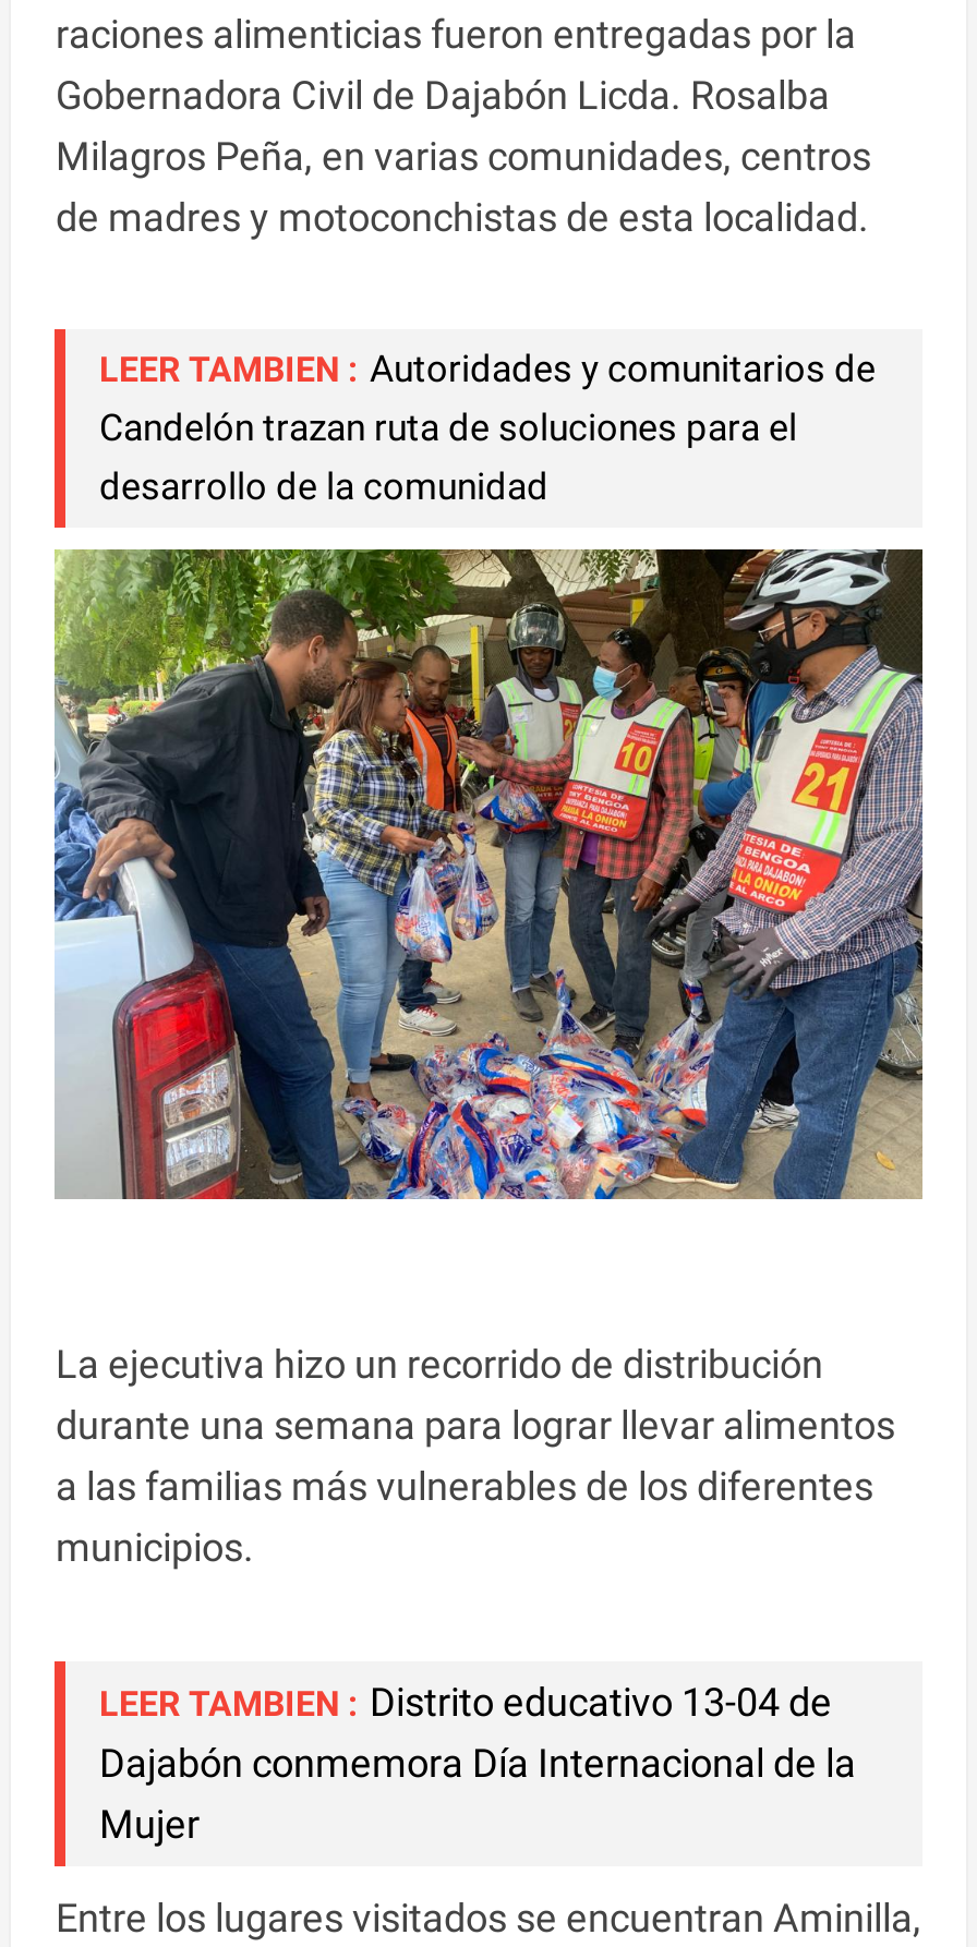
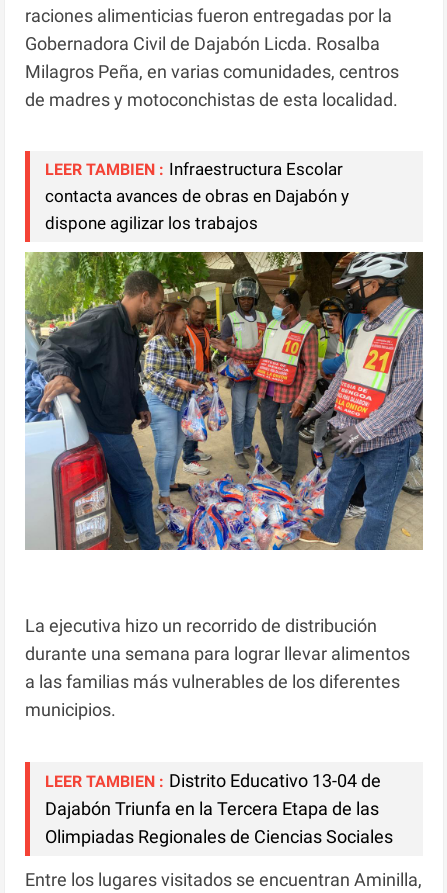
- LEER TAMBIEN : Autoridades y comunitarios de
- Candelón trazan ruta de soluciones para el
- desarrollo de la comunidad
+ LEER TAMBIEN : Infraestructura Escolar
+ contacta avances de obras en Dajabón y
+ dispone agilizar los trabajos

- LEER TAMBIEN : Distrito educativo 13-04 de
- Dajabón conmemora Día Internacional de la
- Mujer
+ LEER TAMBIEN : Distrito Educativo 13-04 de
+ Dajabón Triunfa en la Tercera Etapa de las
+ Olimpiadas Regionales de Ciencias Sociales
